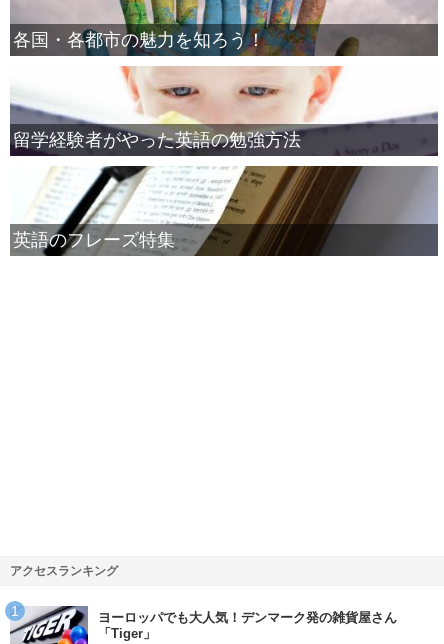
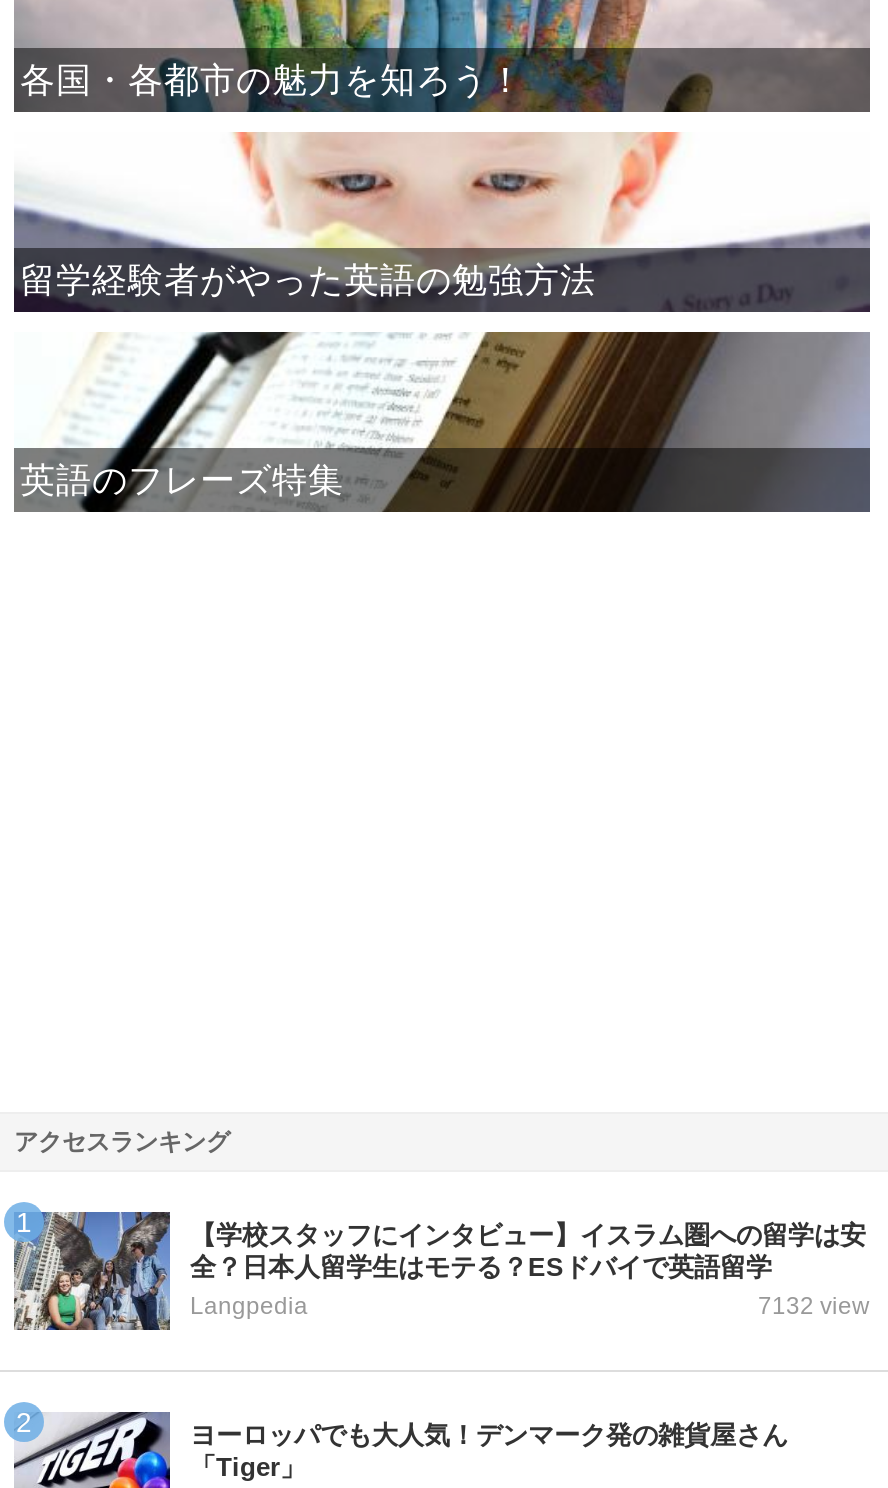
+ [image]
+ 【学校スタッフにインタビュー】イスラム圏への留学は安
+ 全？日本人留学生はモテる？ESドバイで英語留学
+ Langpedia
+ 7132 view
